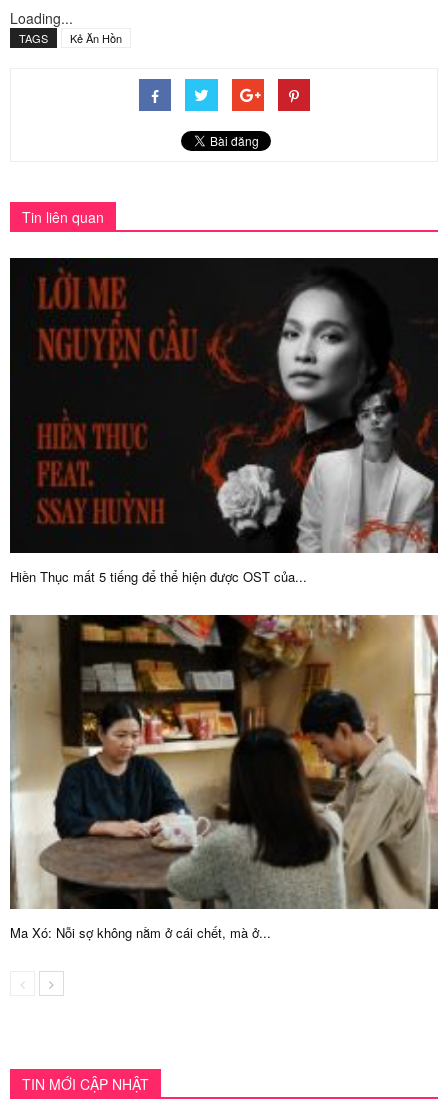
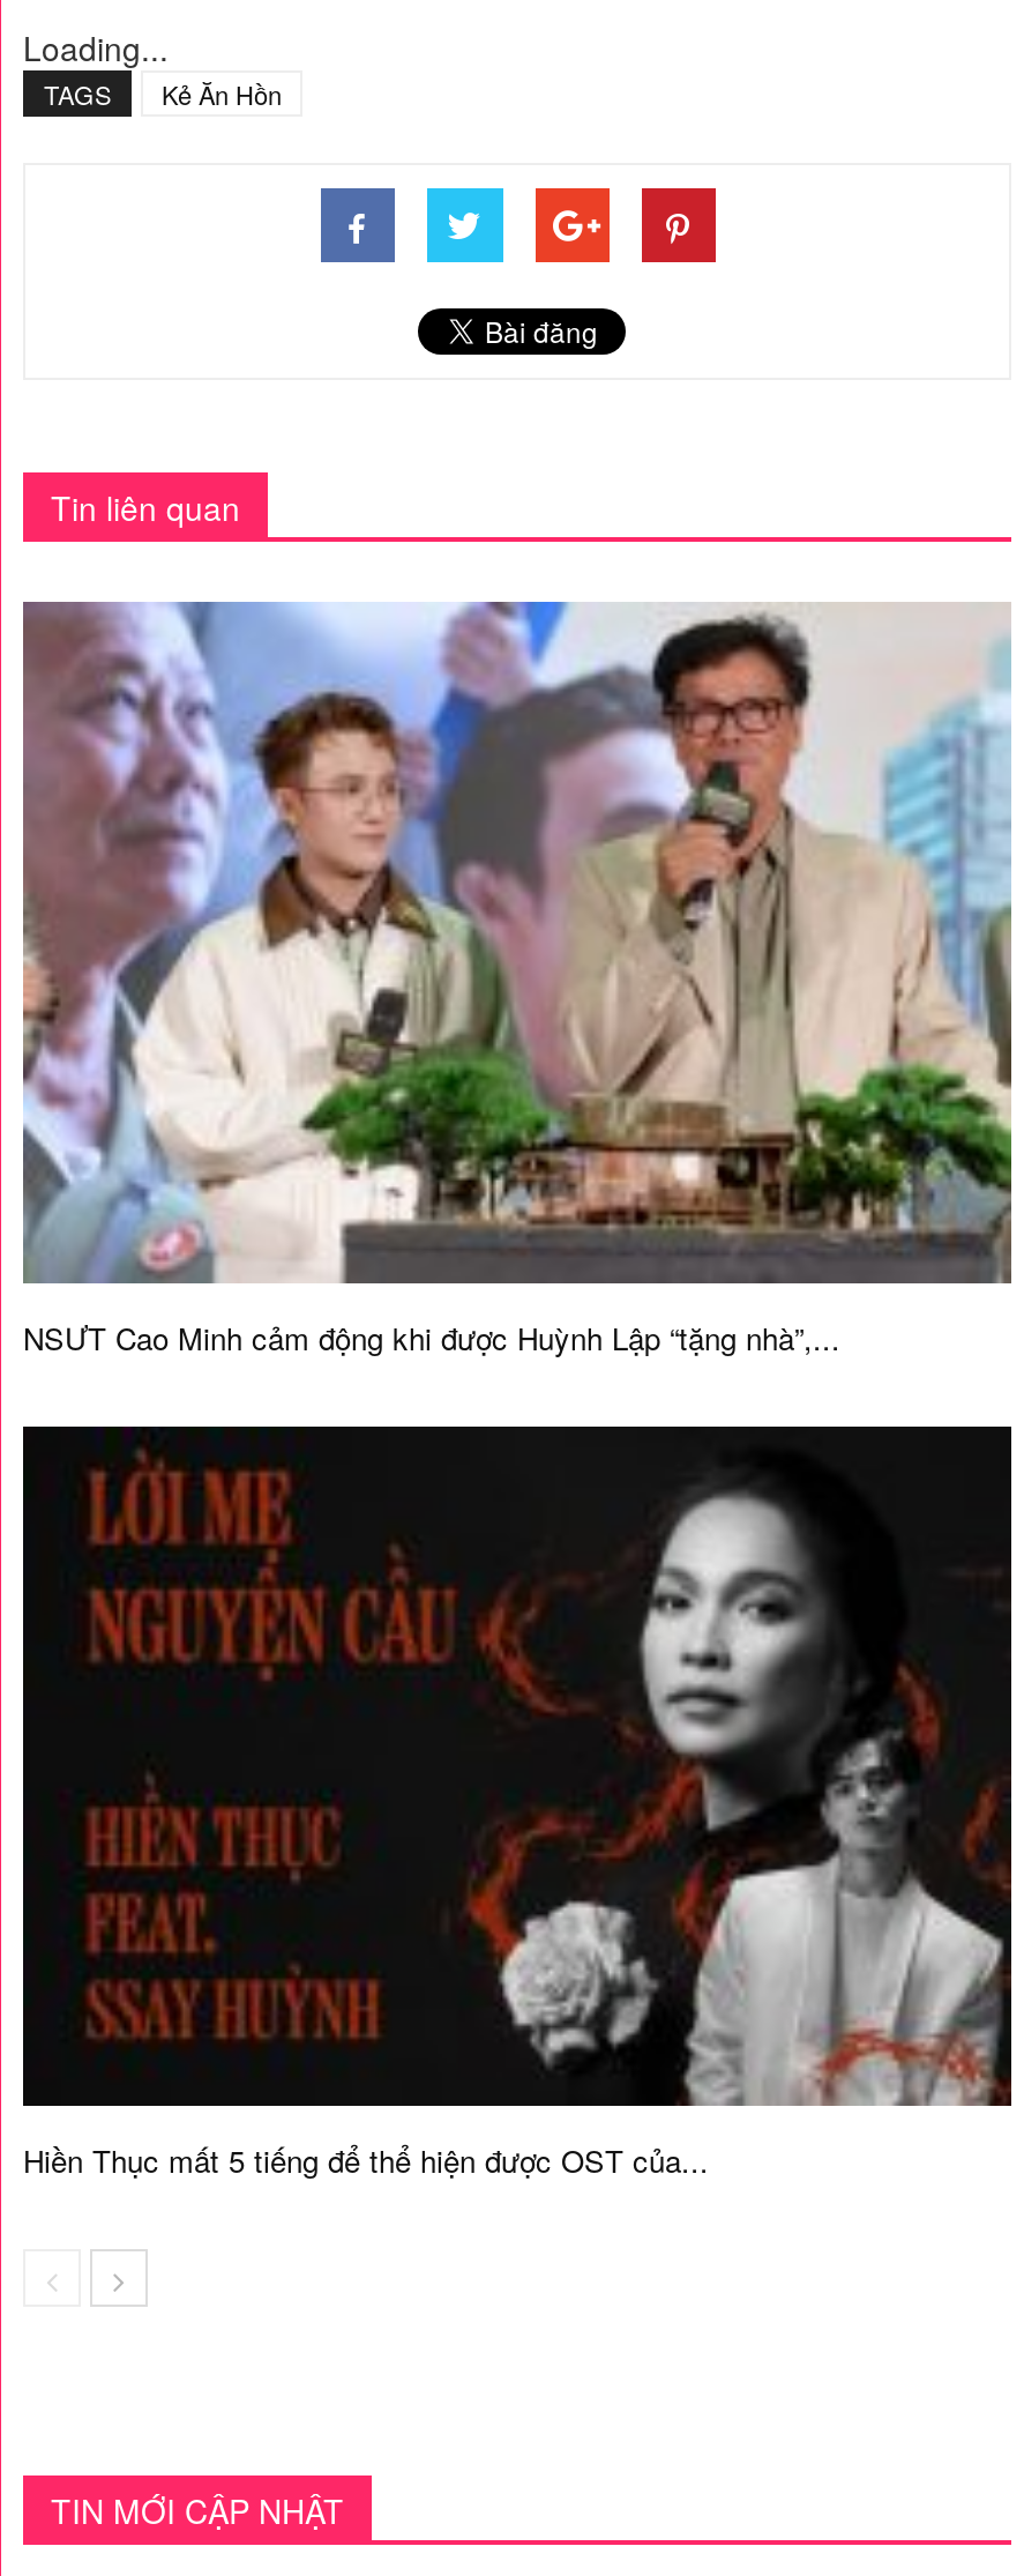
+ [image]
+ NSƯT Cao Minh cảm động khi được Huỳnh Lập “tặng nhà”,...

moved down: [image] | Hiền Thục mất 5 tiếng để thể hiện được OST của...

- [image]
- Ma Xó: Nỗi sợ không nằm ở cái chết, mà ở...
